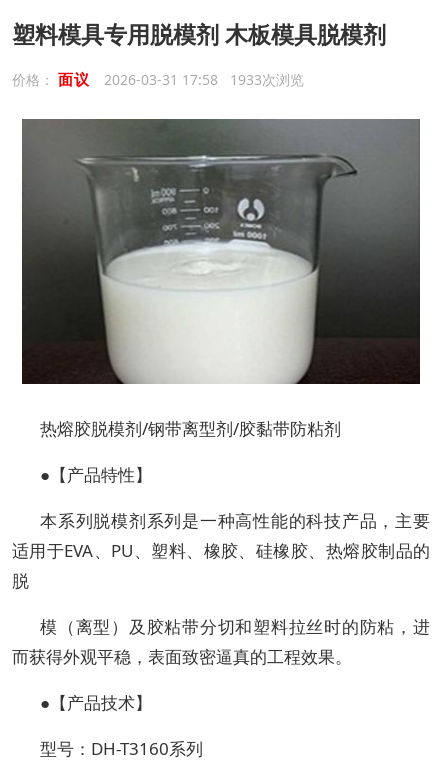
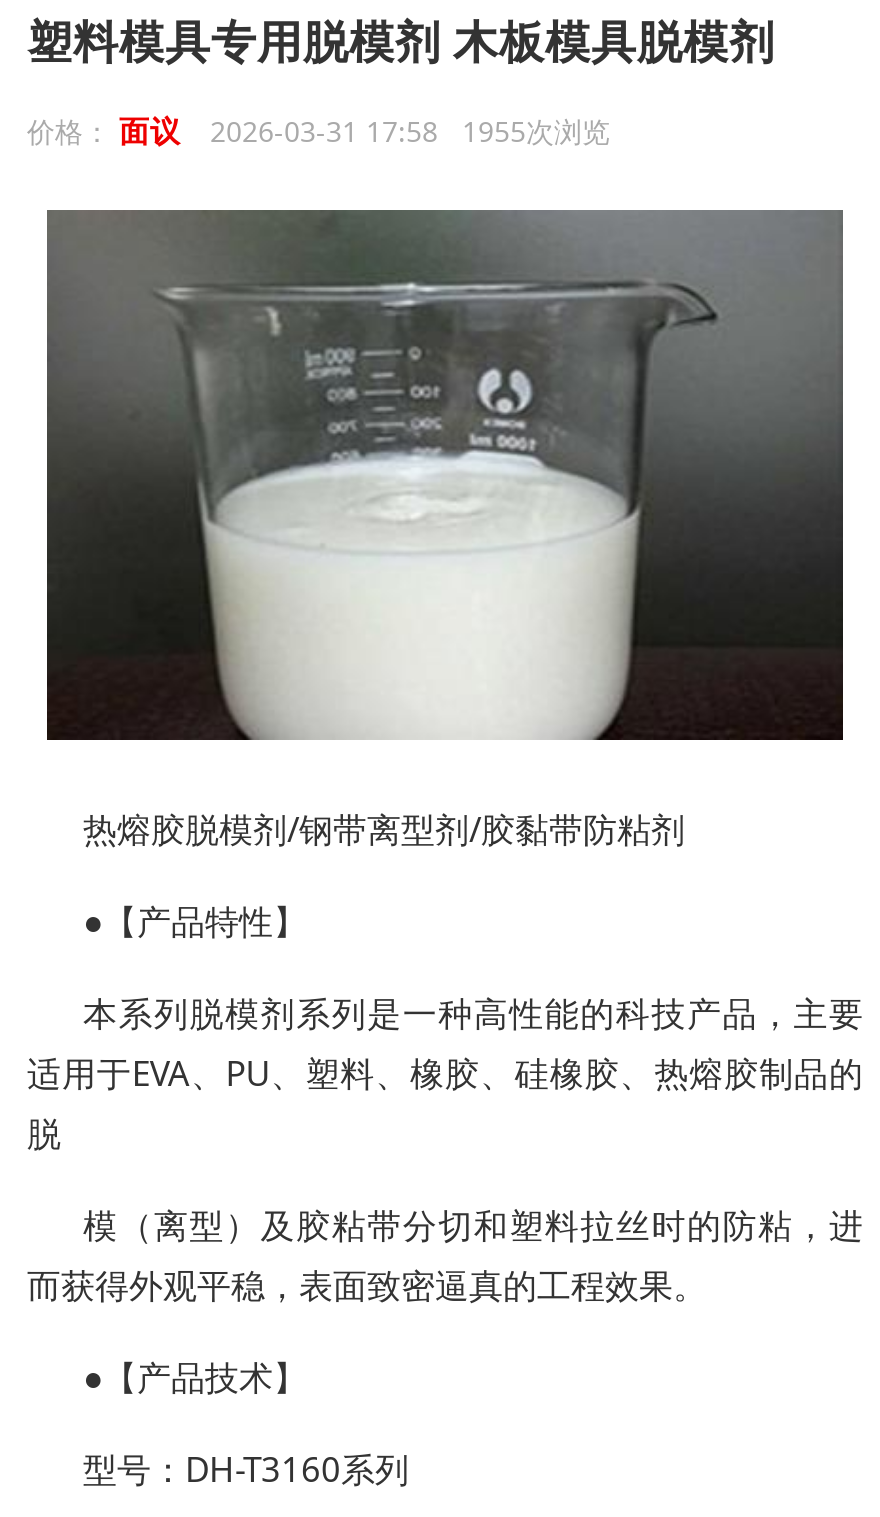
- 价格：面议 2026-03-31 17:58 1933次浏览
+ 价格：面议 2026-03-31 17:58 1955次浏览
